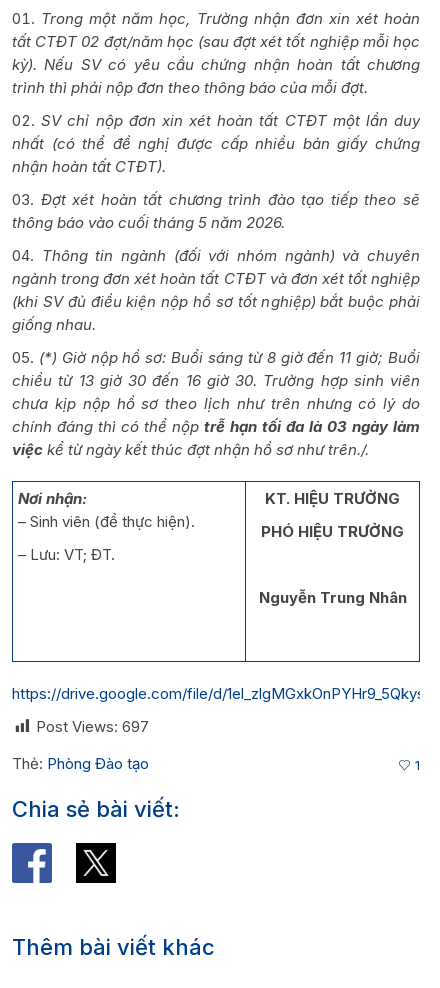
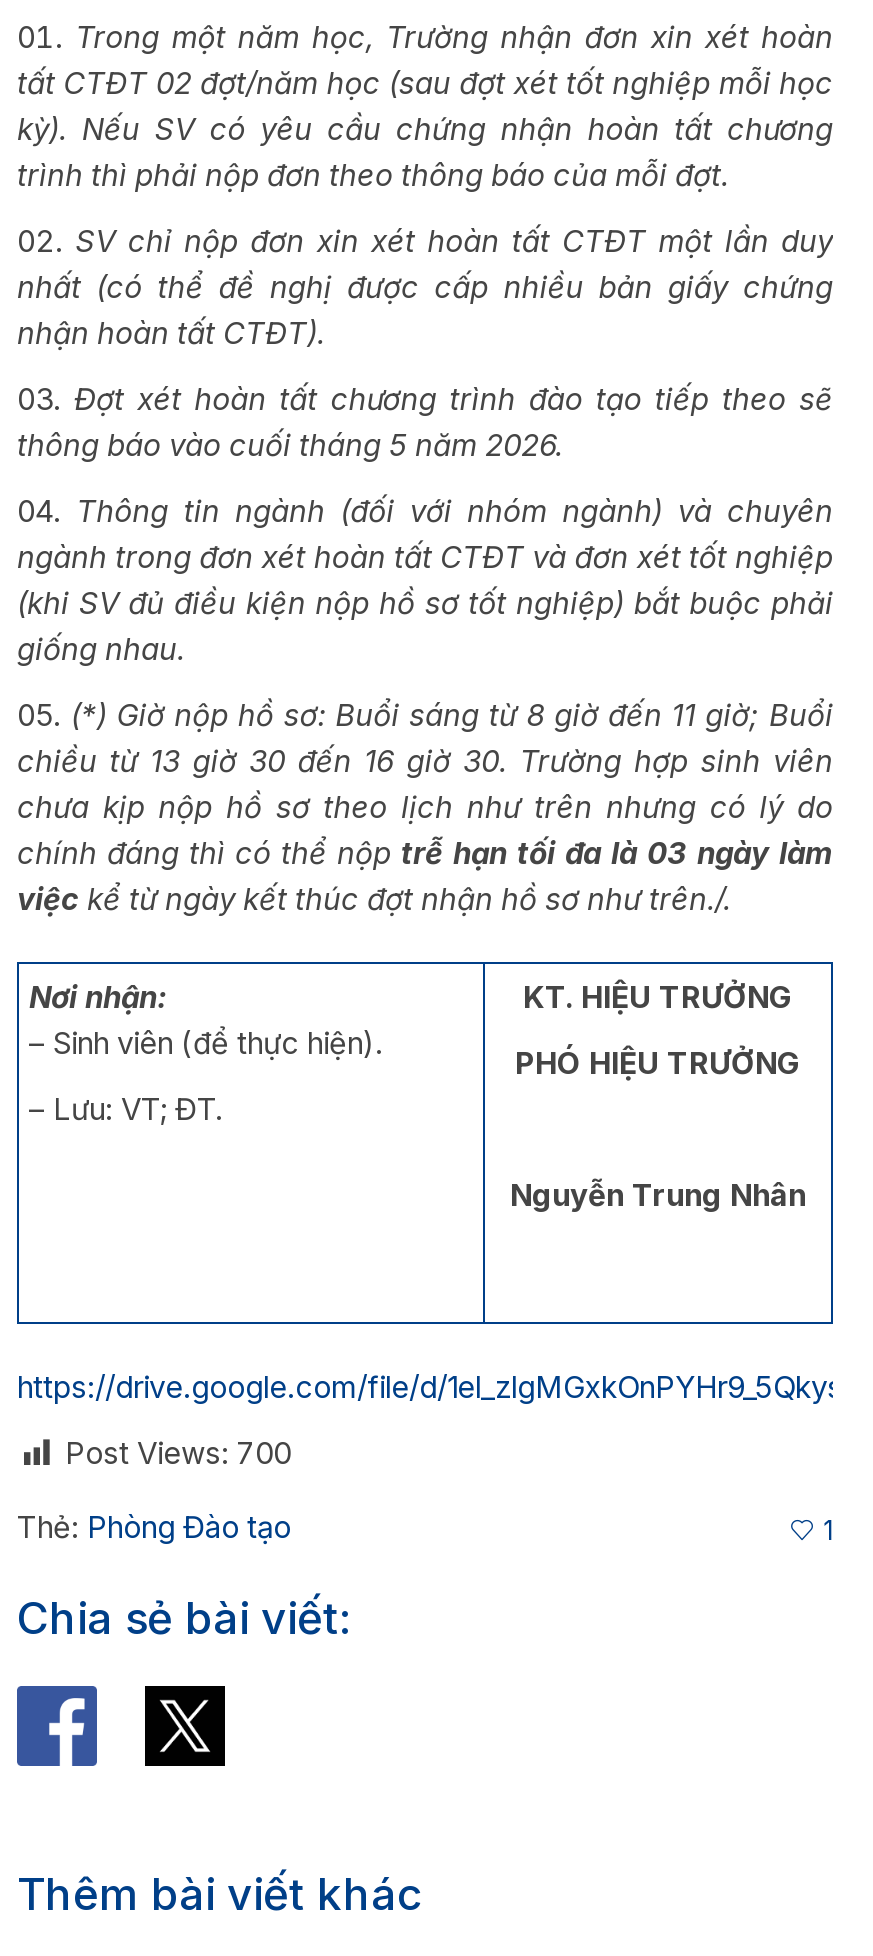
- Post Views: 697
+ Post Views: 700
